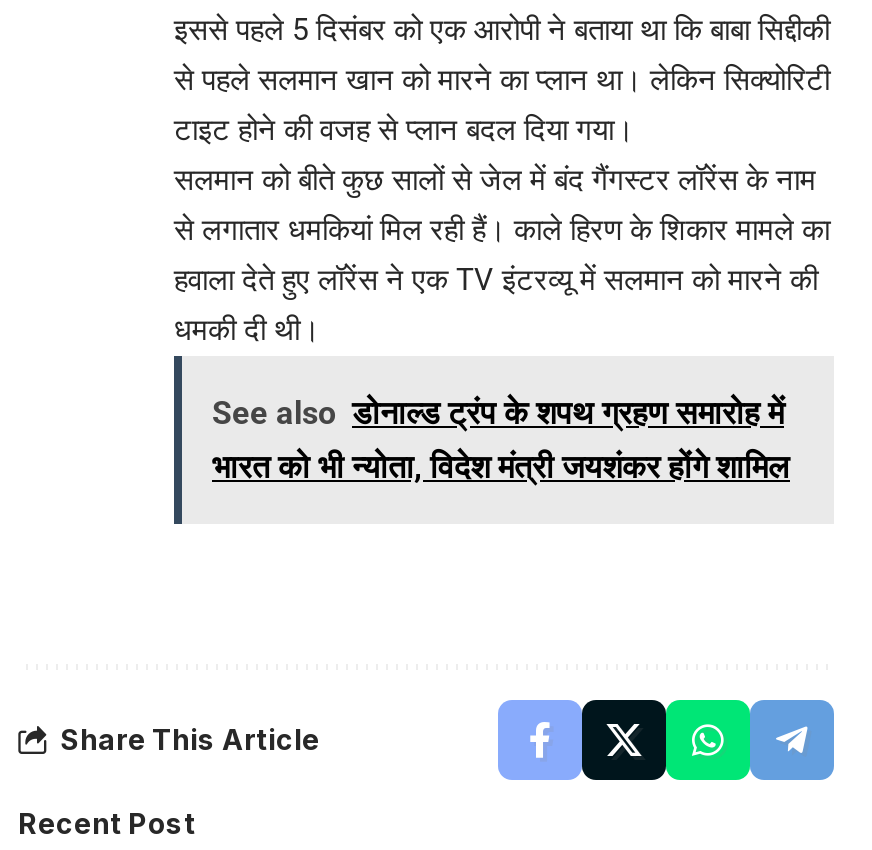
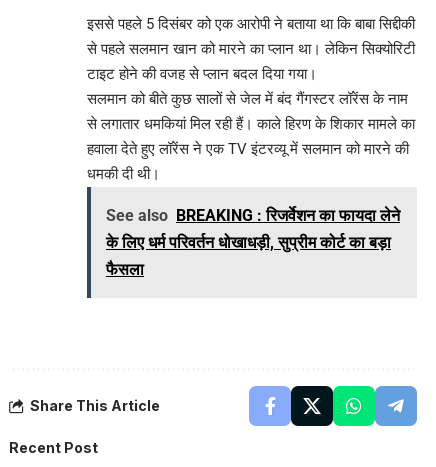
- See also डोनाल्ड ट्रंप के शपथ ग्रहण समारोह में
- भारत को भी न्योता, विदेश मंत्री जयशंकर होंगे शामिल
+ See also BREAKING : रिजर्वेशन का फायदा लेने
+ के लिए धर्म परिवर्तन धोखाधड़ी, सुप्रीम कोर्ट का बड़ा
+ फैसला
